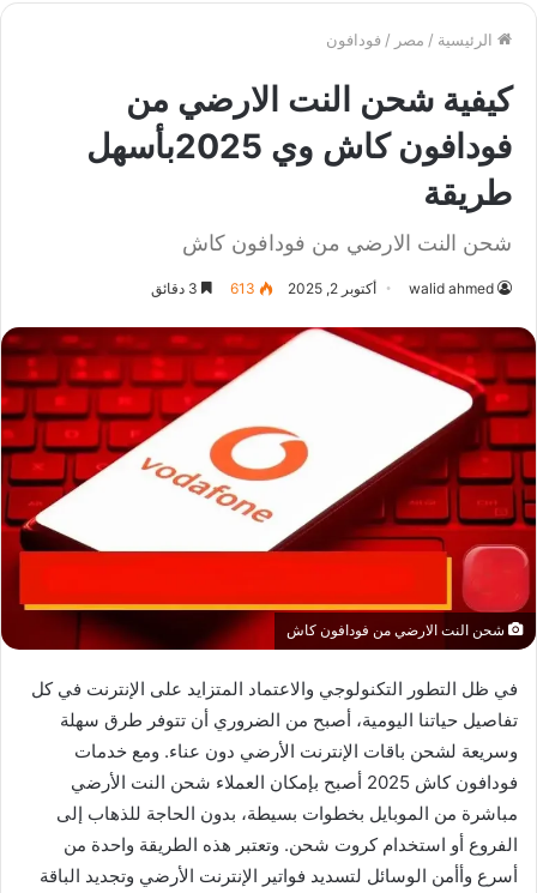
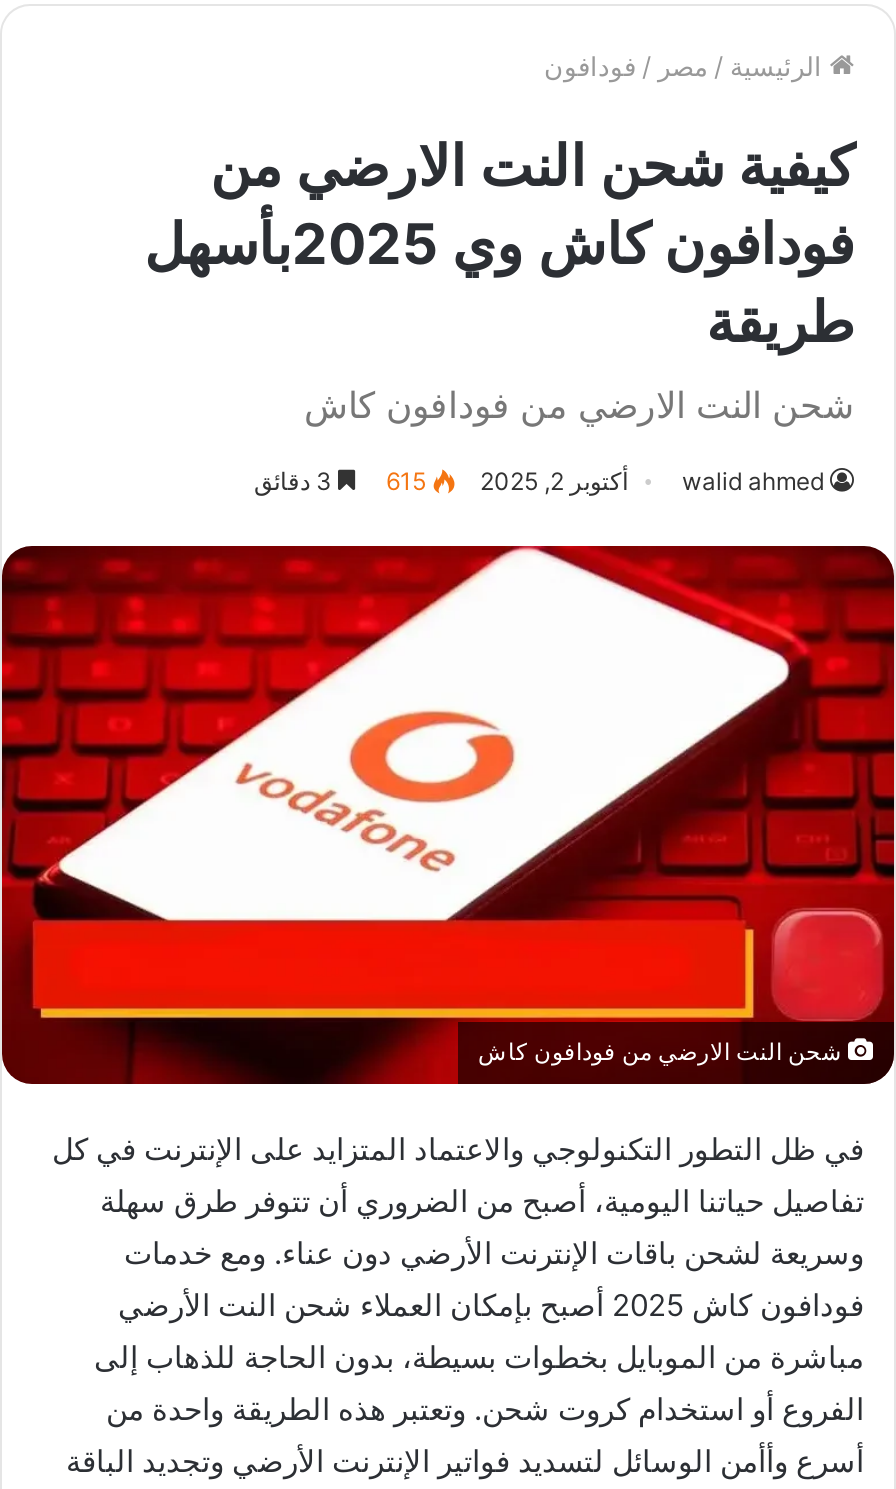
- 613
+ 615
